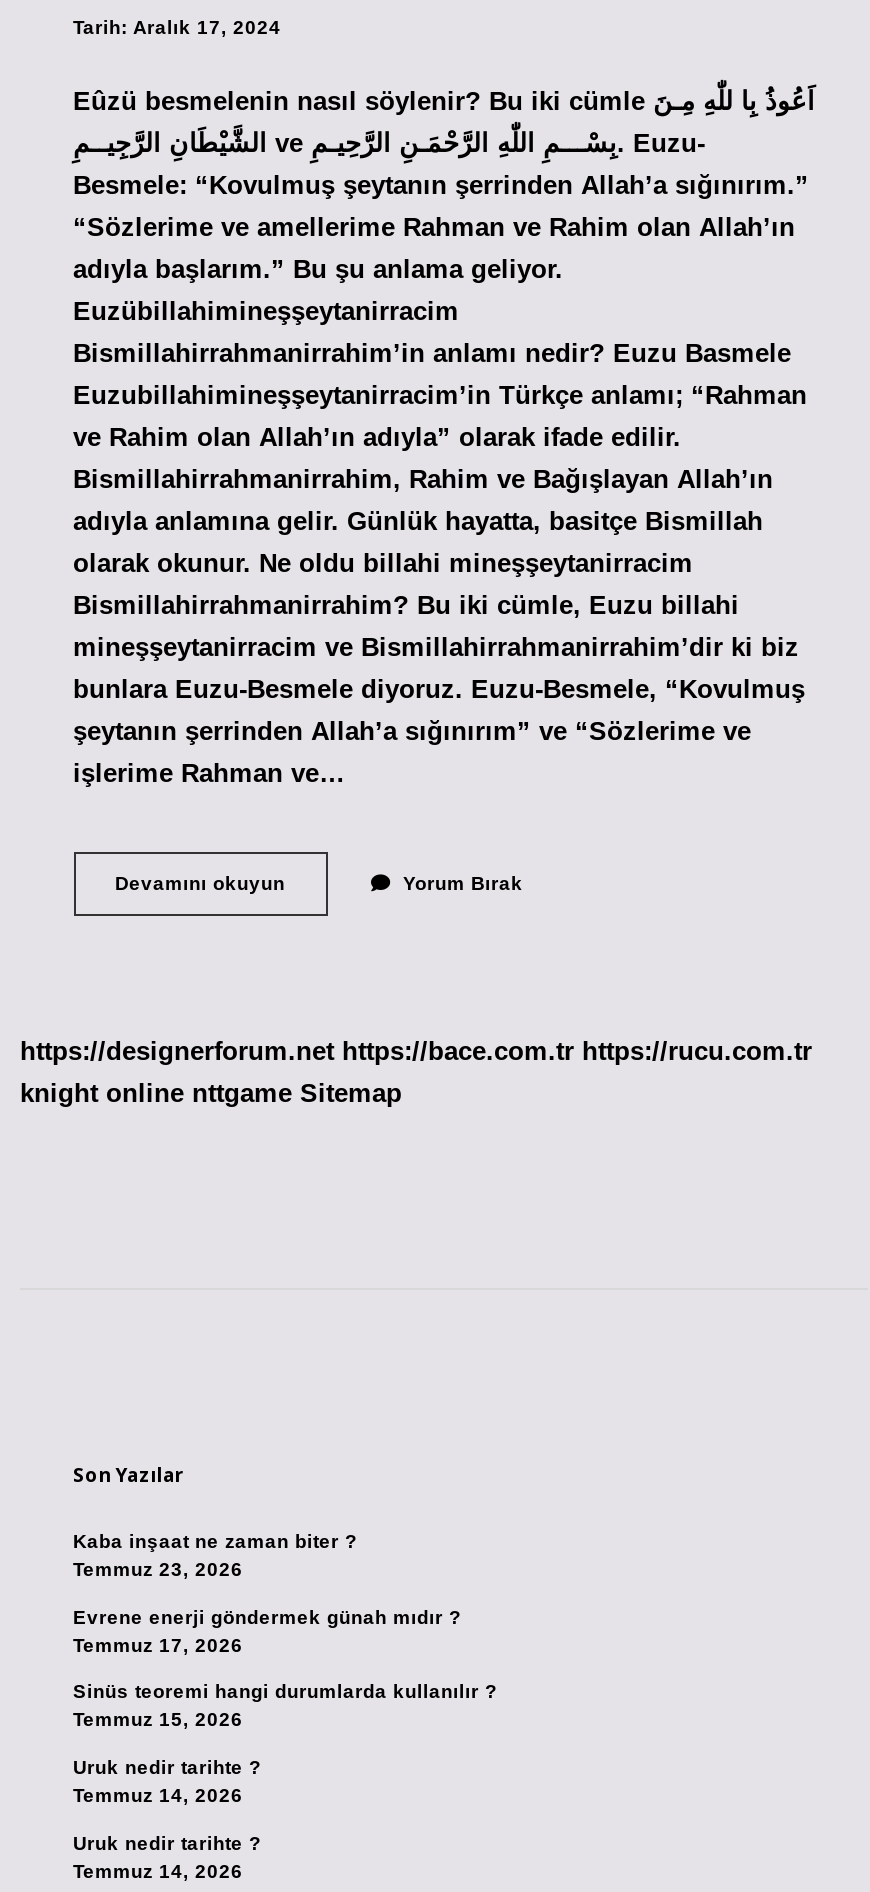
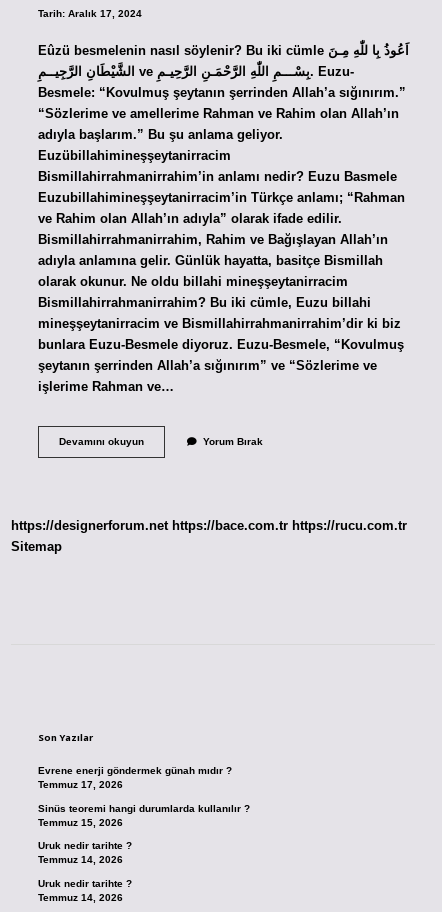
- knight online nttgame Sitemap
+ Sitemap

- Kaba inşaat ne zaman biter ?
- Temmuz 23, 2026
